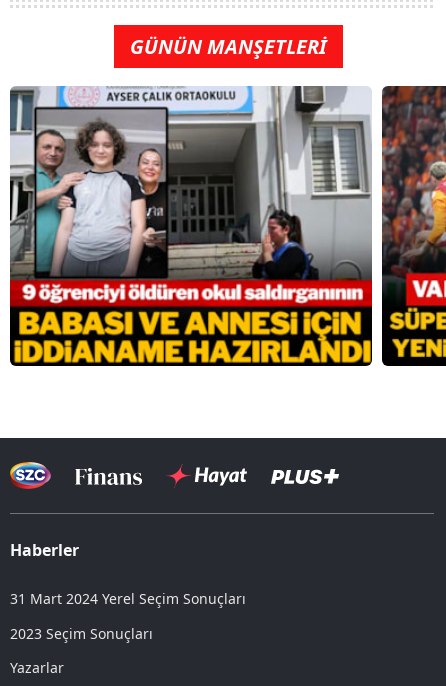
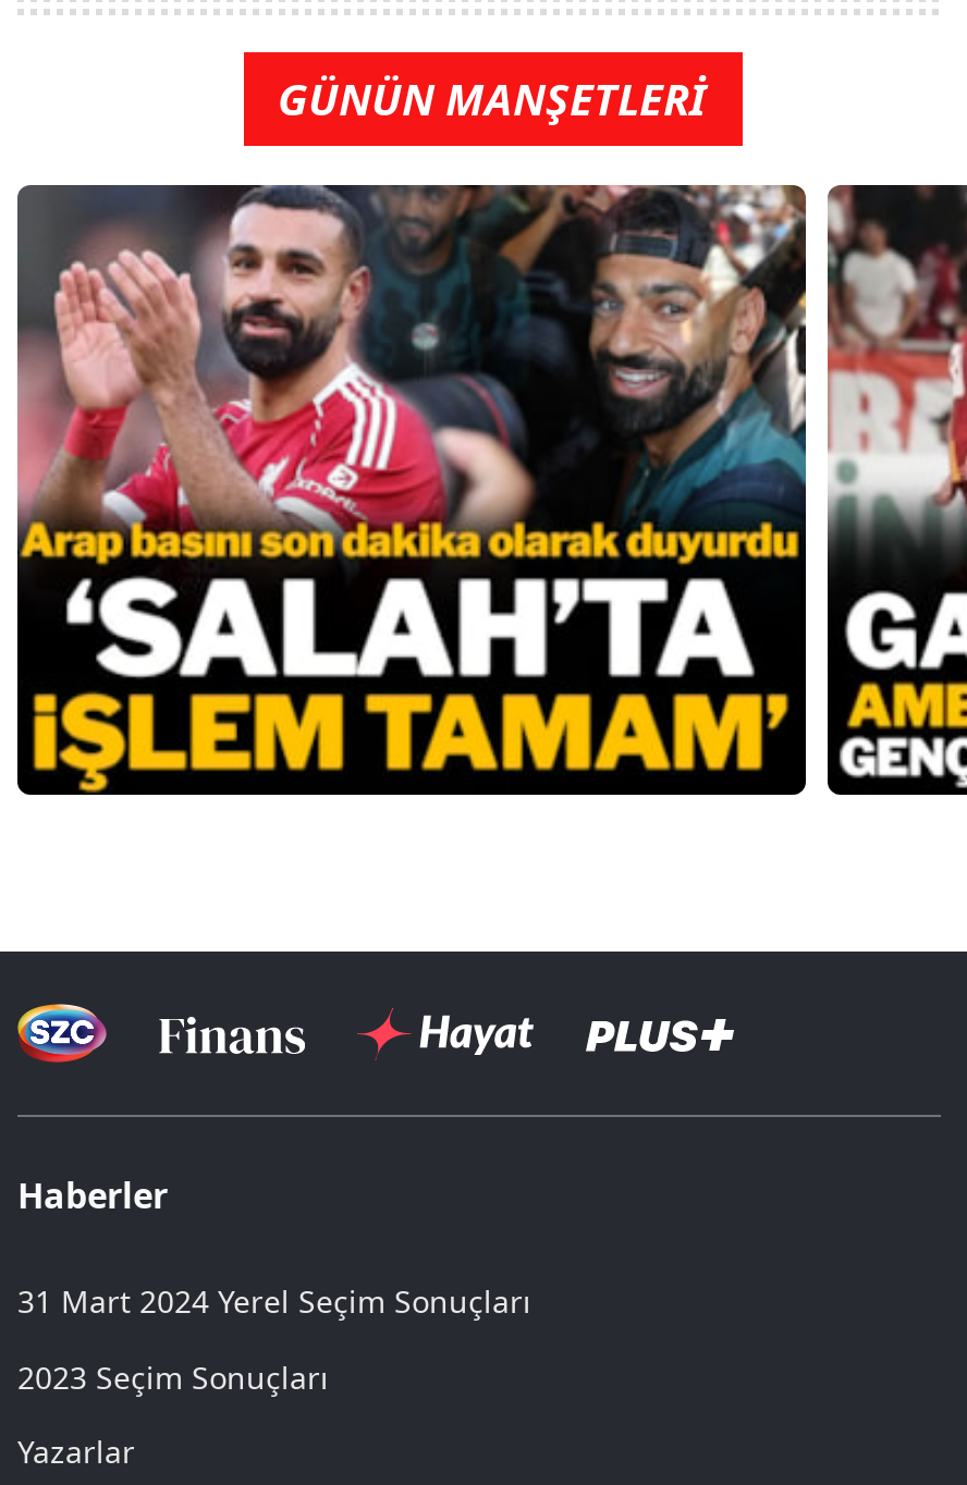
- [image]
+ [image]

- [image]
+ [image]
